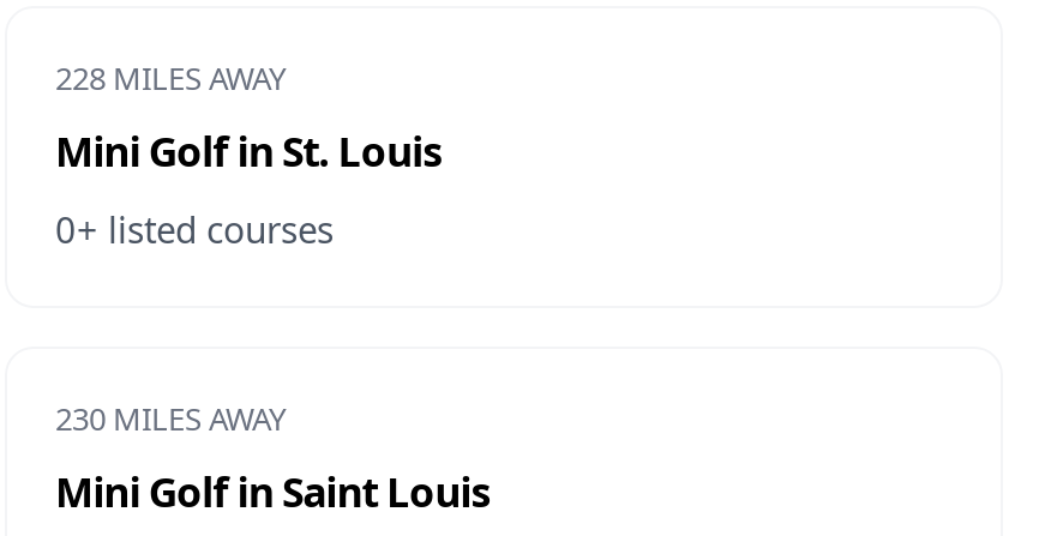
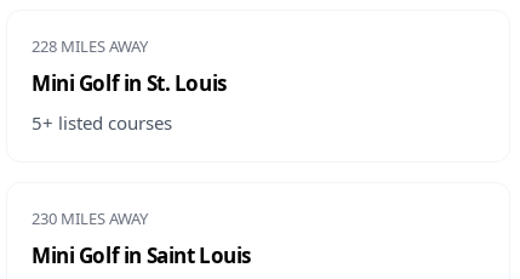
- 0+ listed courses
+ 5+ listed courses
